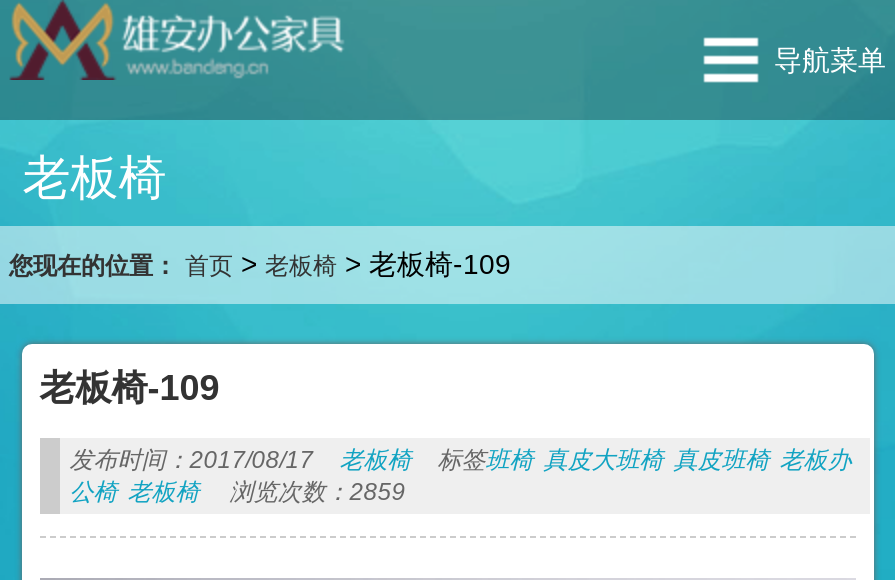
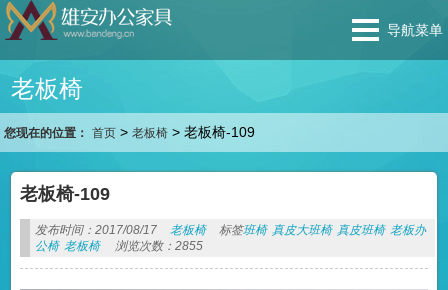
- 浏览次数：2859
+ 浏览次数：2855
